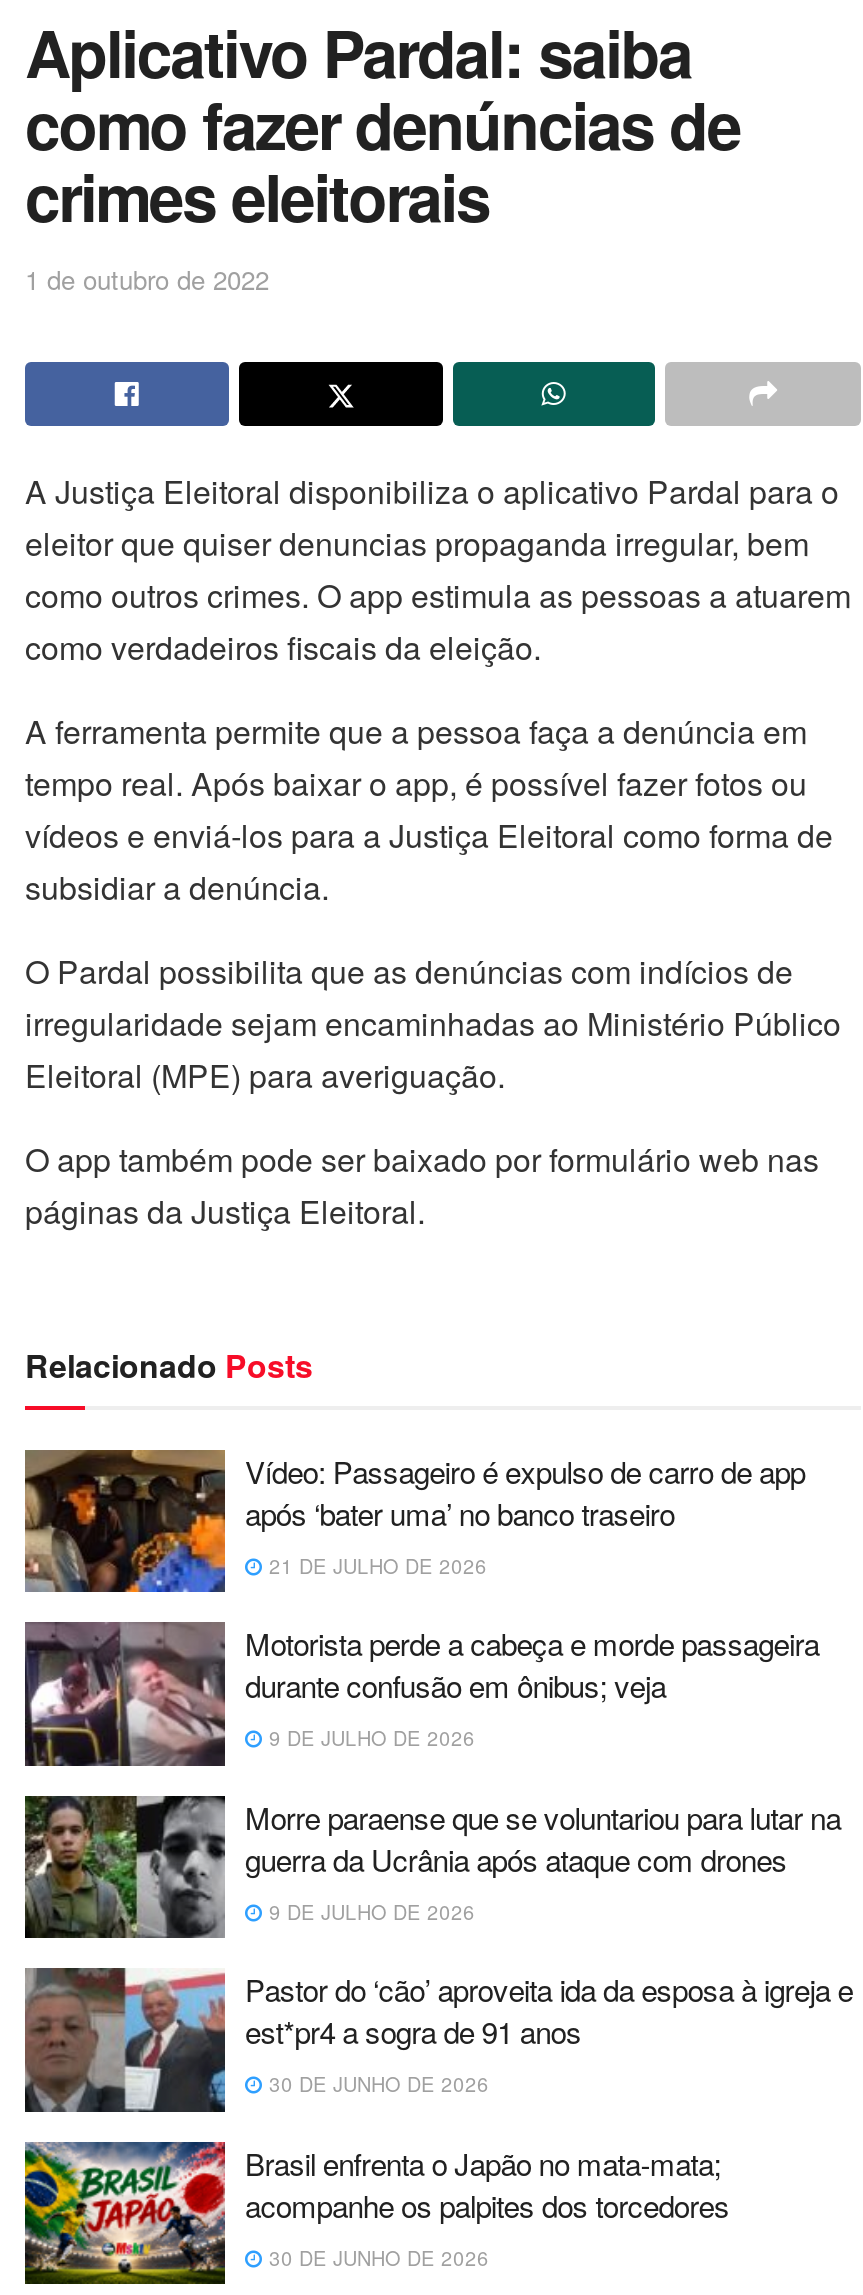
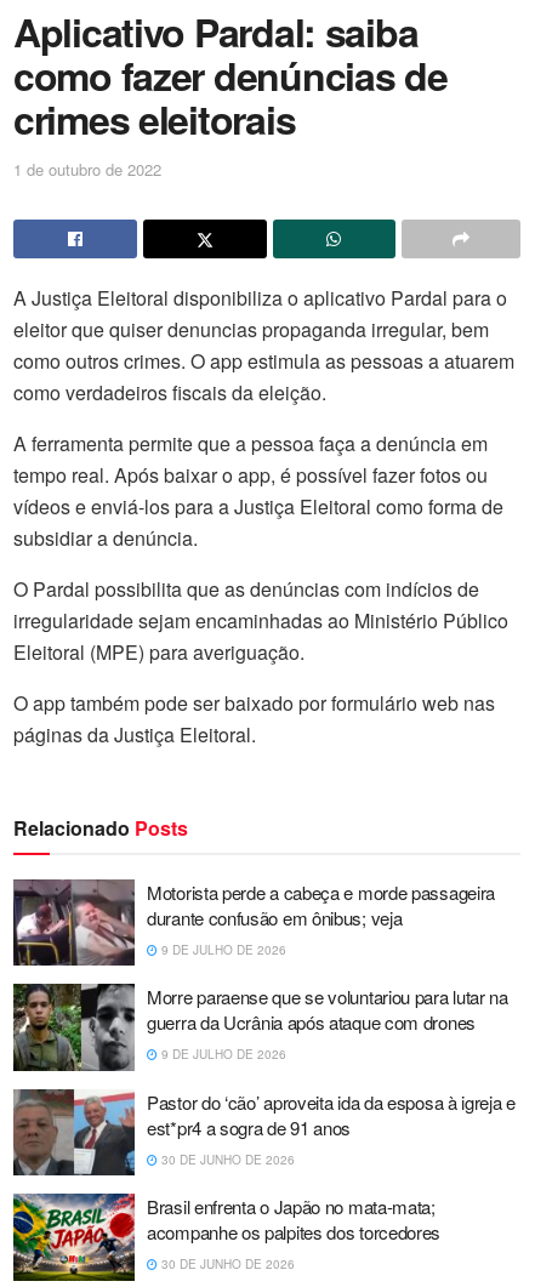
- [image]
- Vídeo: Passageiro é expulso de carro de app
- após ‘bater uma’ no banco traseiro
- 21 DE JULHO DE 2026
